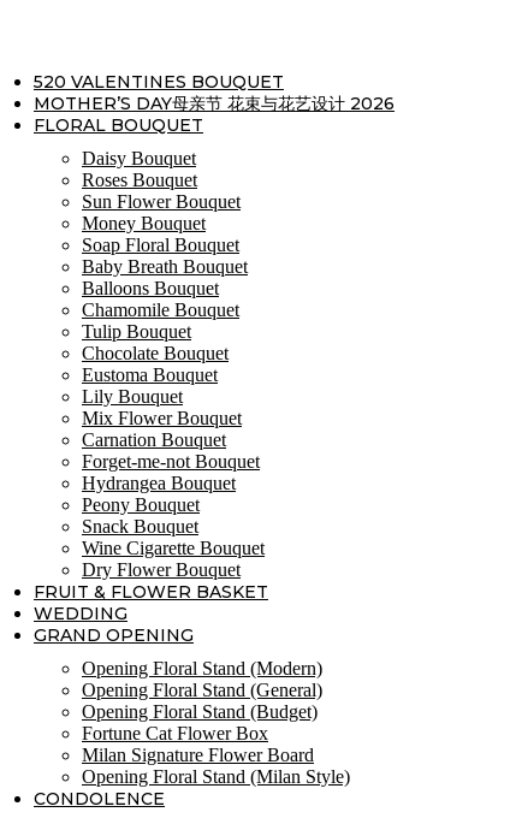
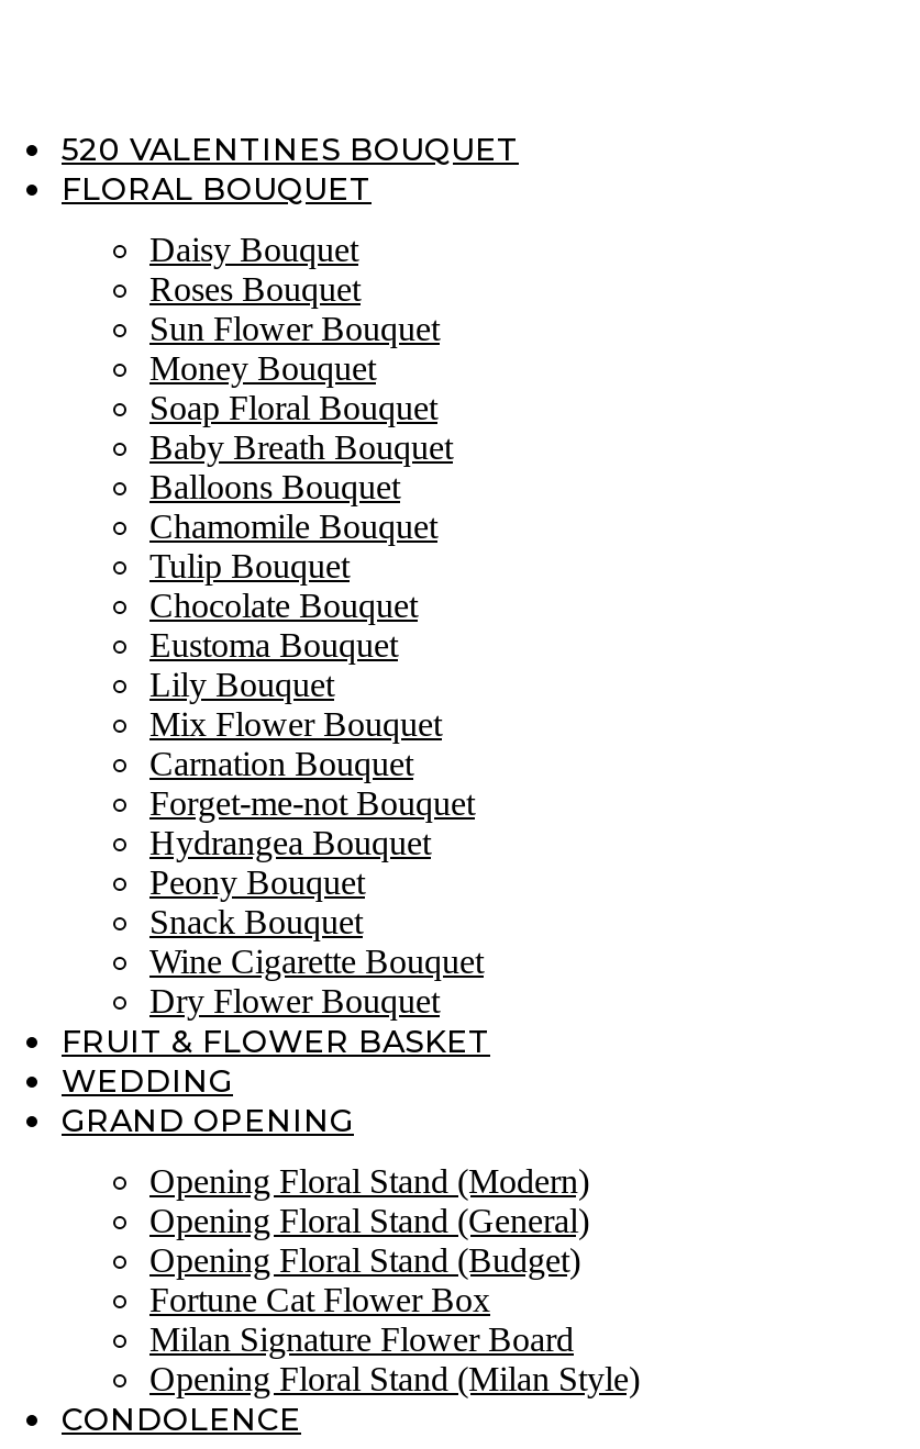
- MOTHER’S DAY母亲节 花束与花艺设计 2026
